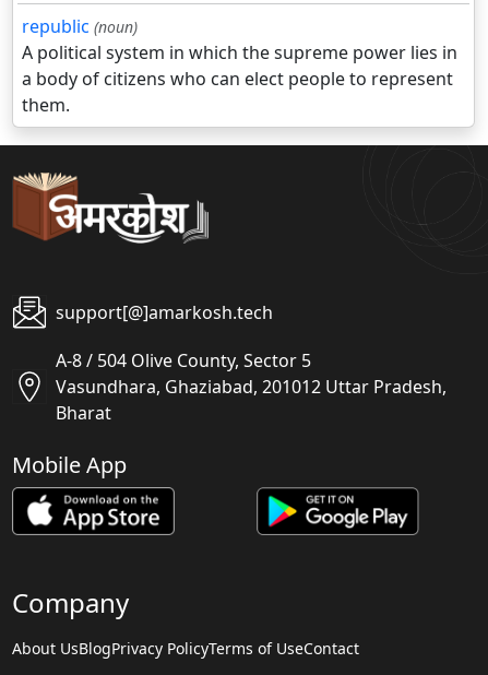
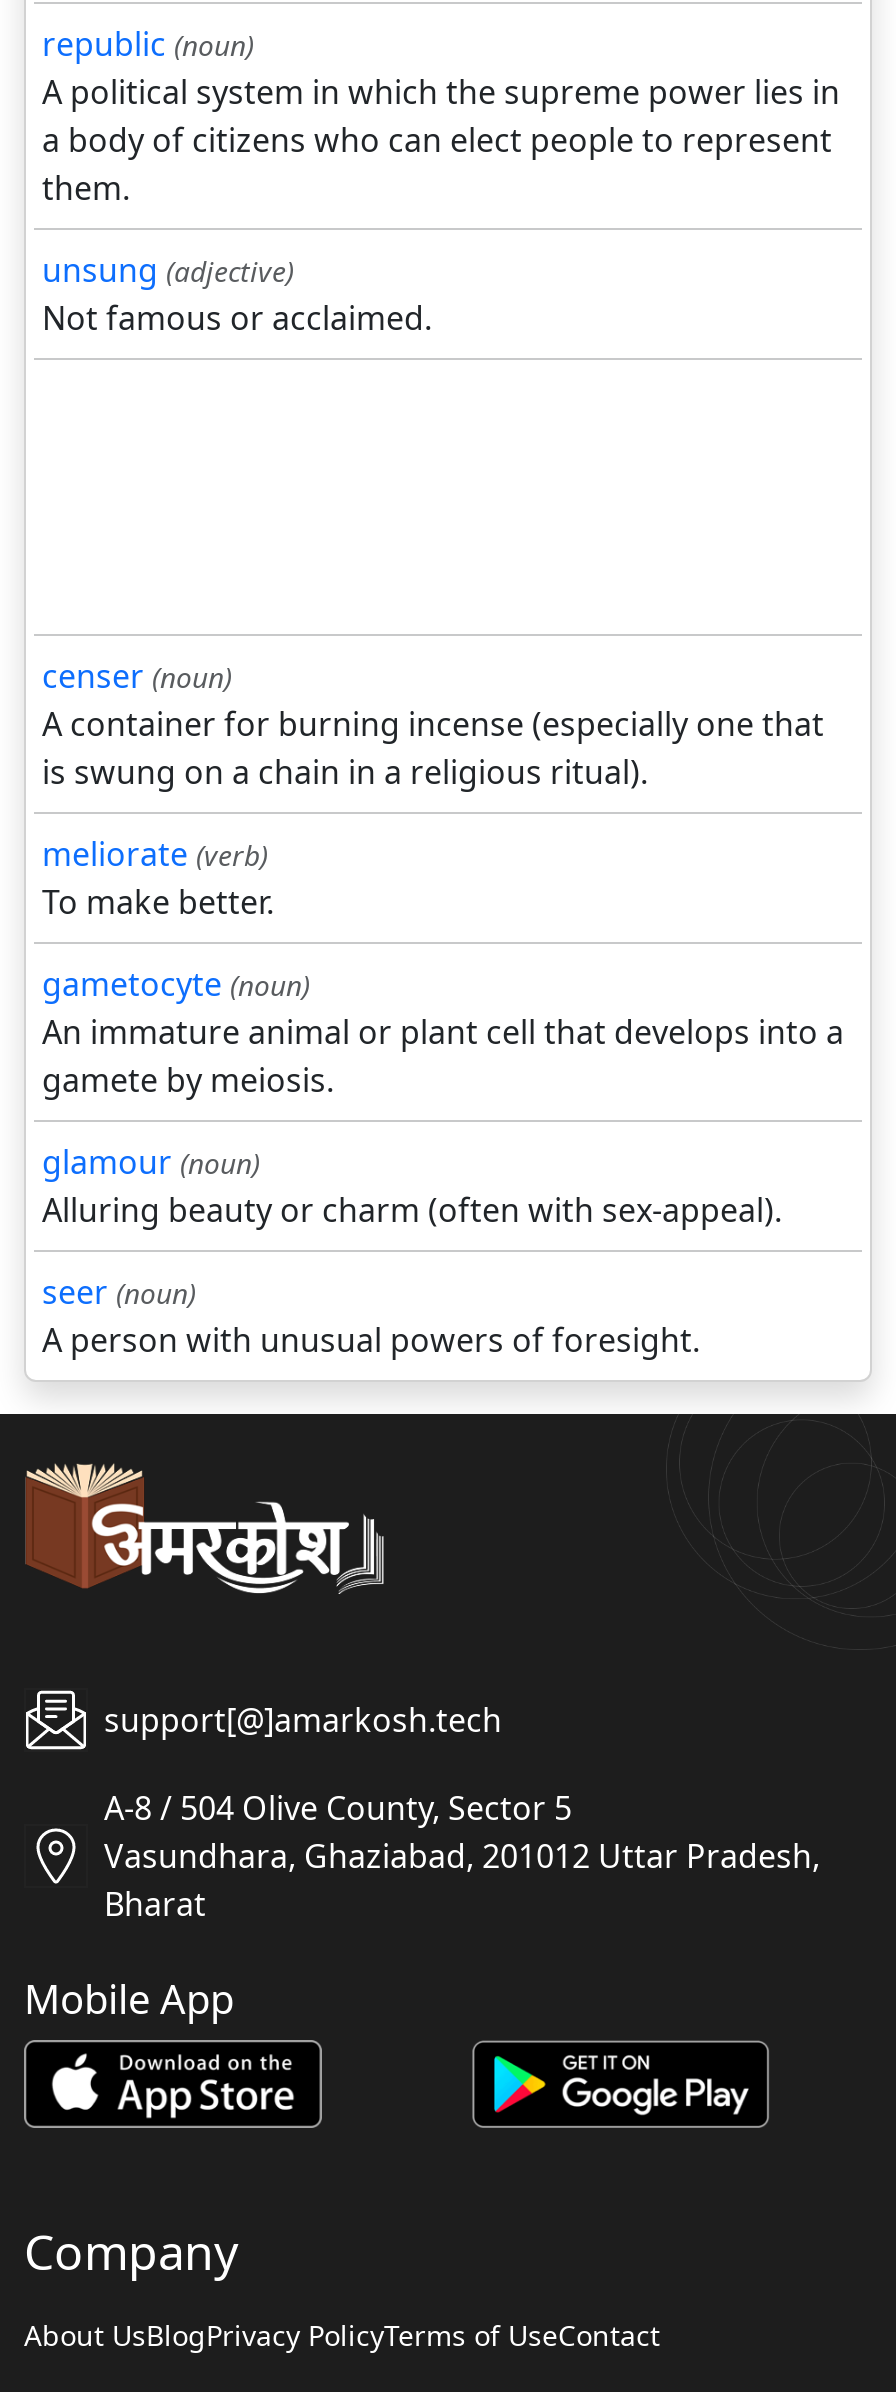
+ unsung (adjective)
+ Not famous or acclaimed.

+ censer (noun)
+ A container for burning incense (especially one that
+ is swung on a chain in a religious ritual).
+ meliorate (verb)
+ To make better.
+ gametocyte (noun)
+ An immature animal or plant cell that develops into a
+ gamete by meiosis.
+ glamour (noun)
+ Alluring beauty or charm (often with sex-appeal).
+ seer (noun)
+ A person with unusual powers of foresight.
